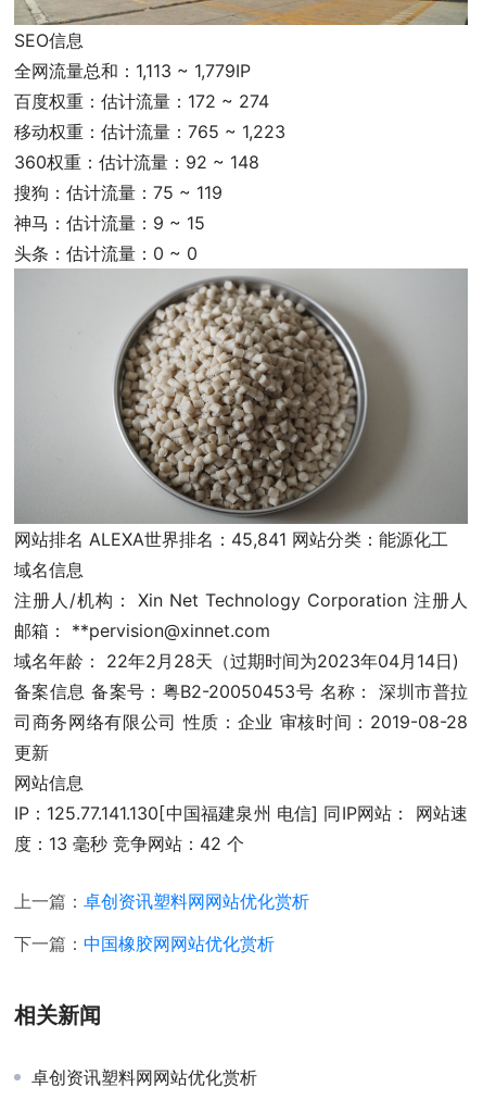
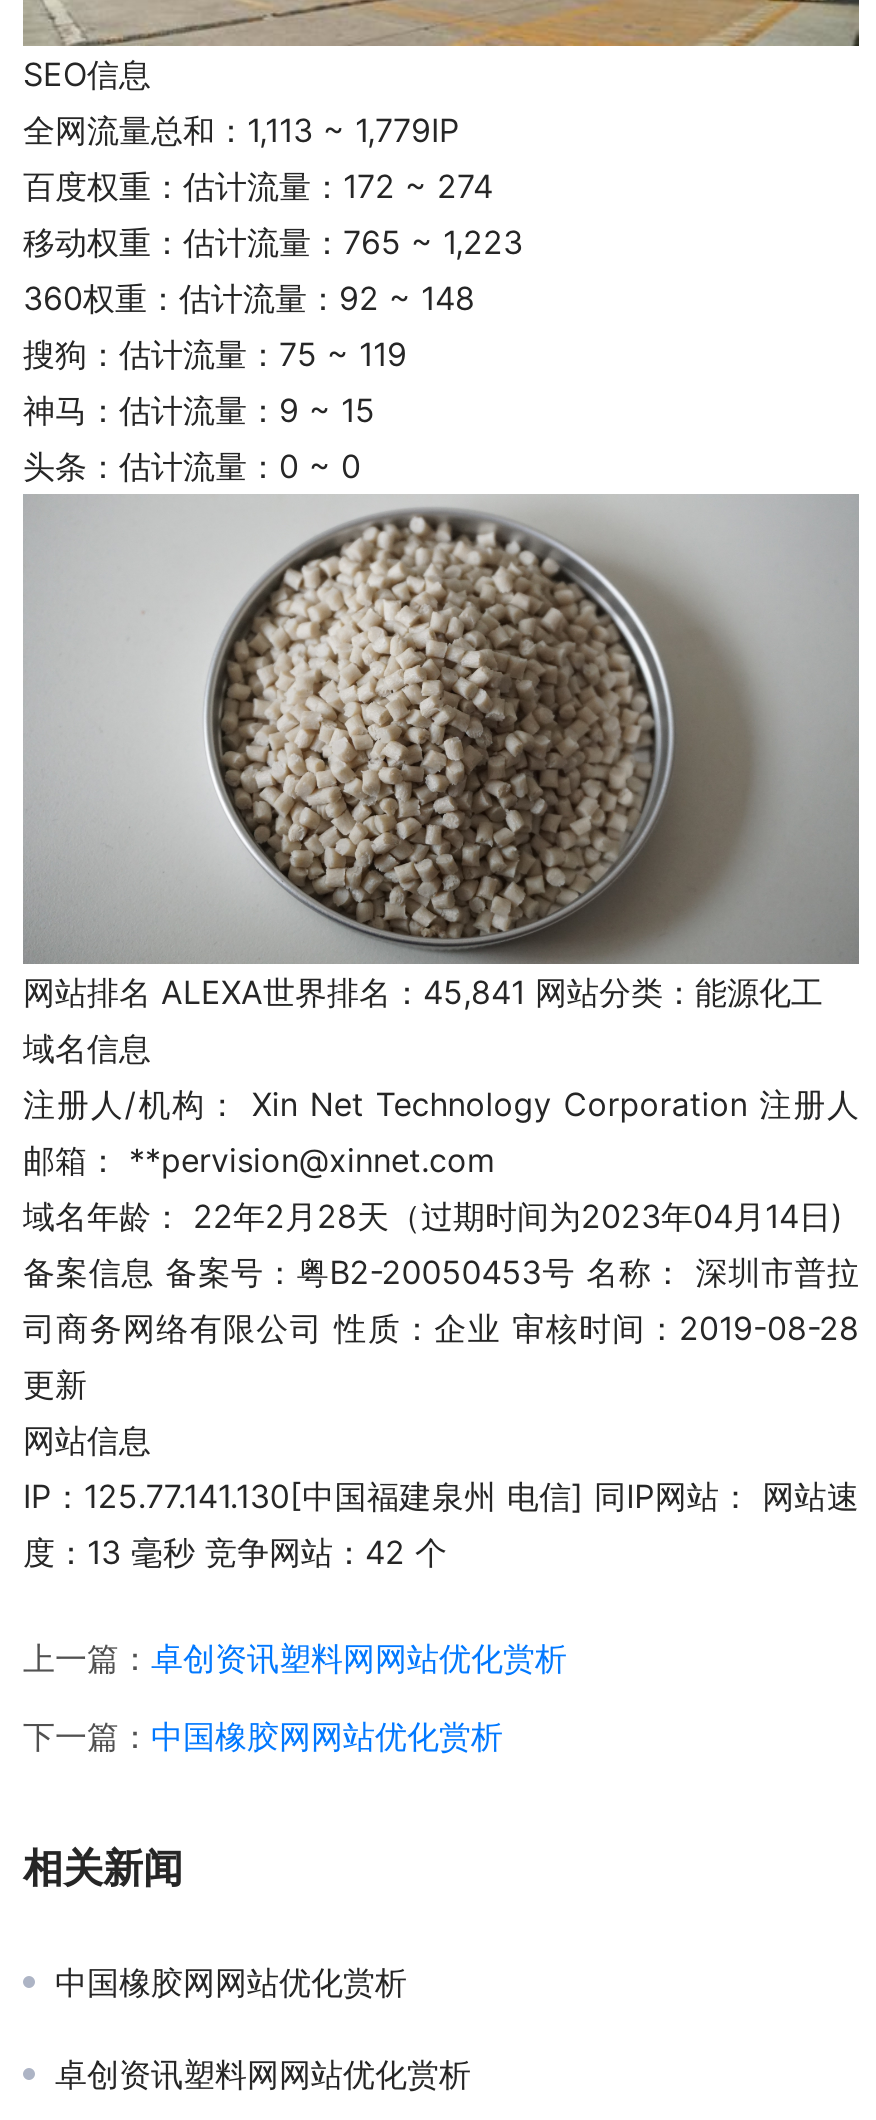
+ 中国橡胶网网站优化赏析
